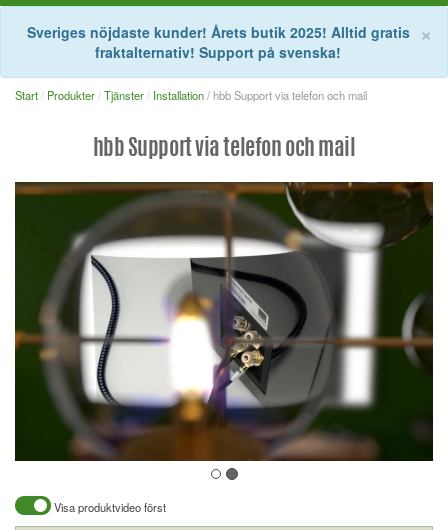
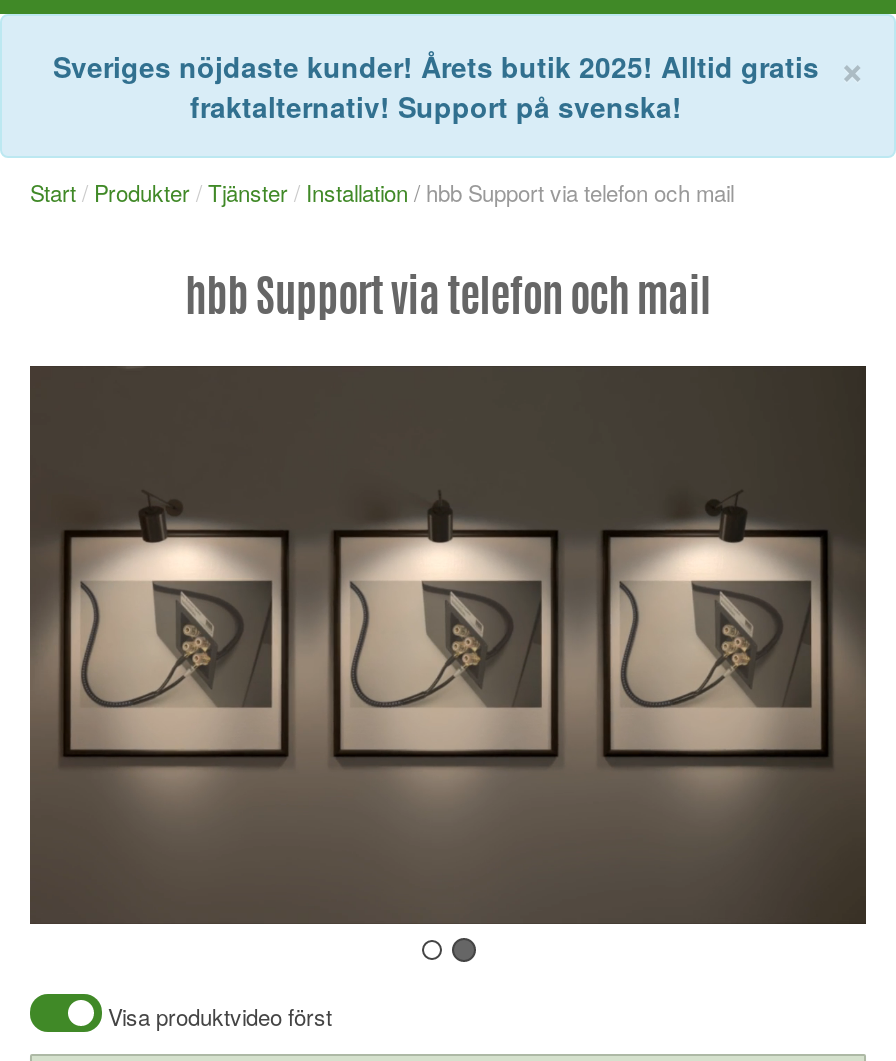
- [image]
+ [image]
